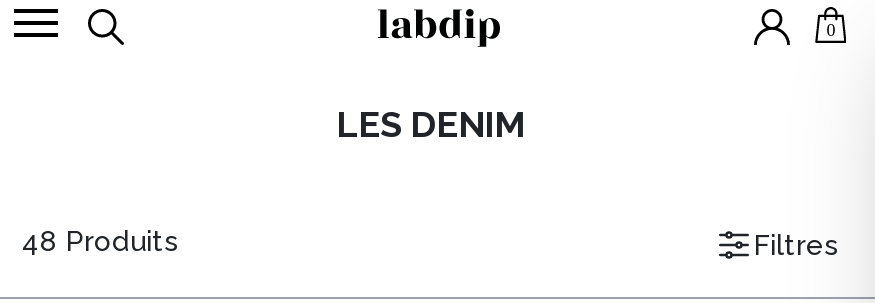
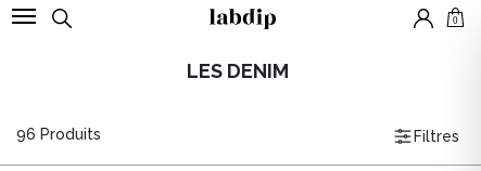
- 48 Produits
+ 96 Produits
